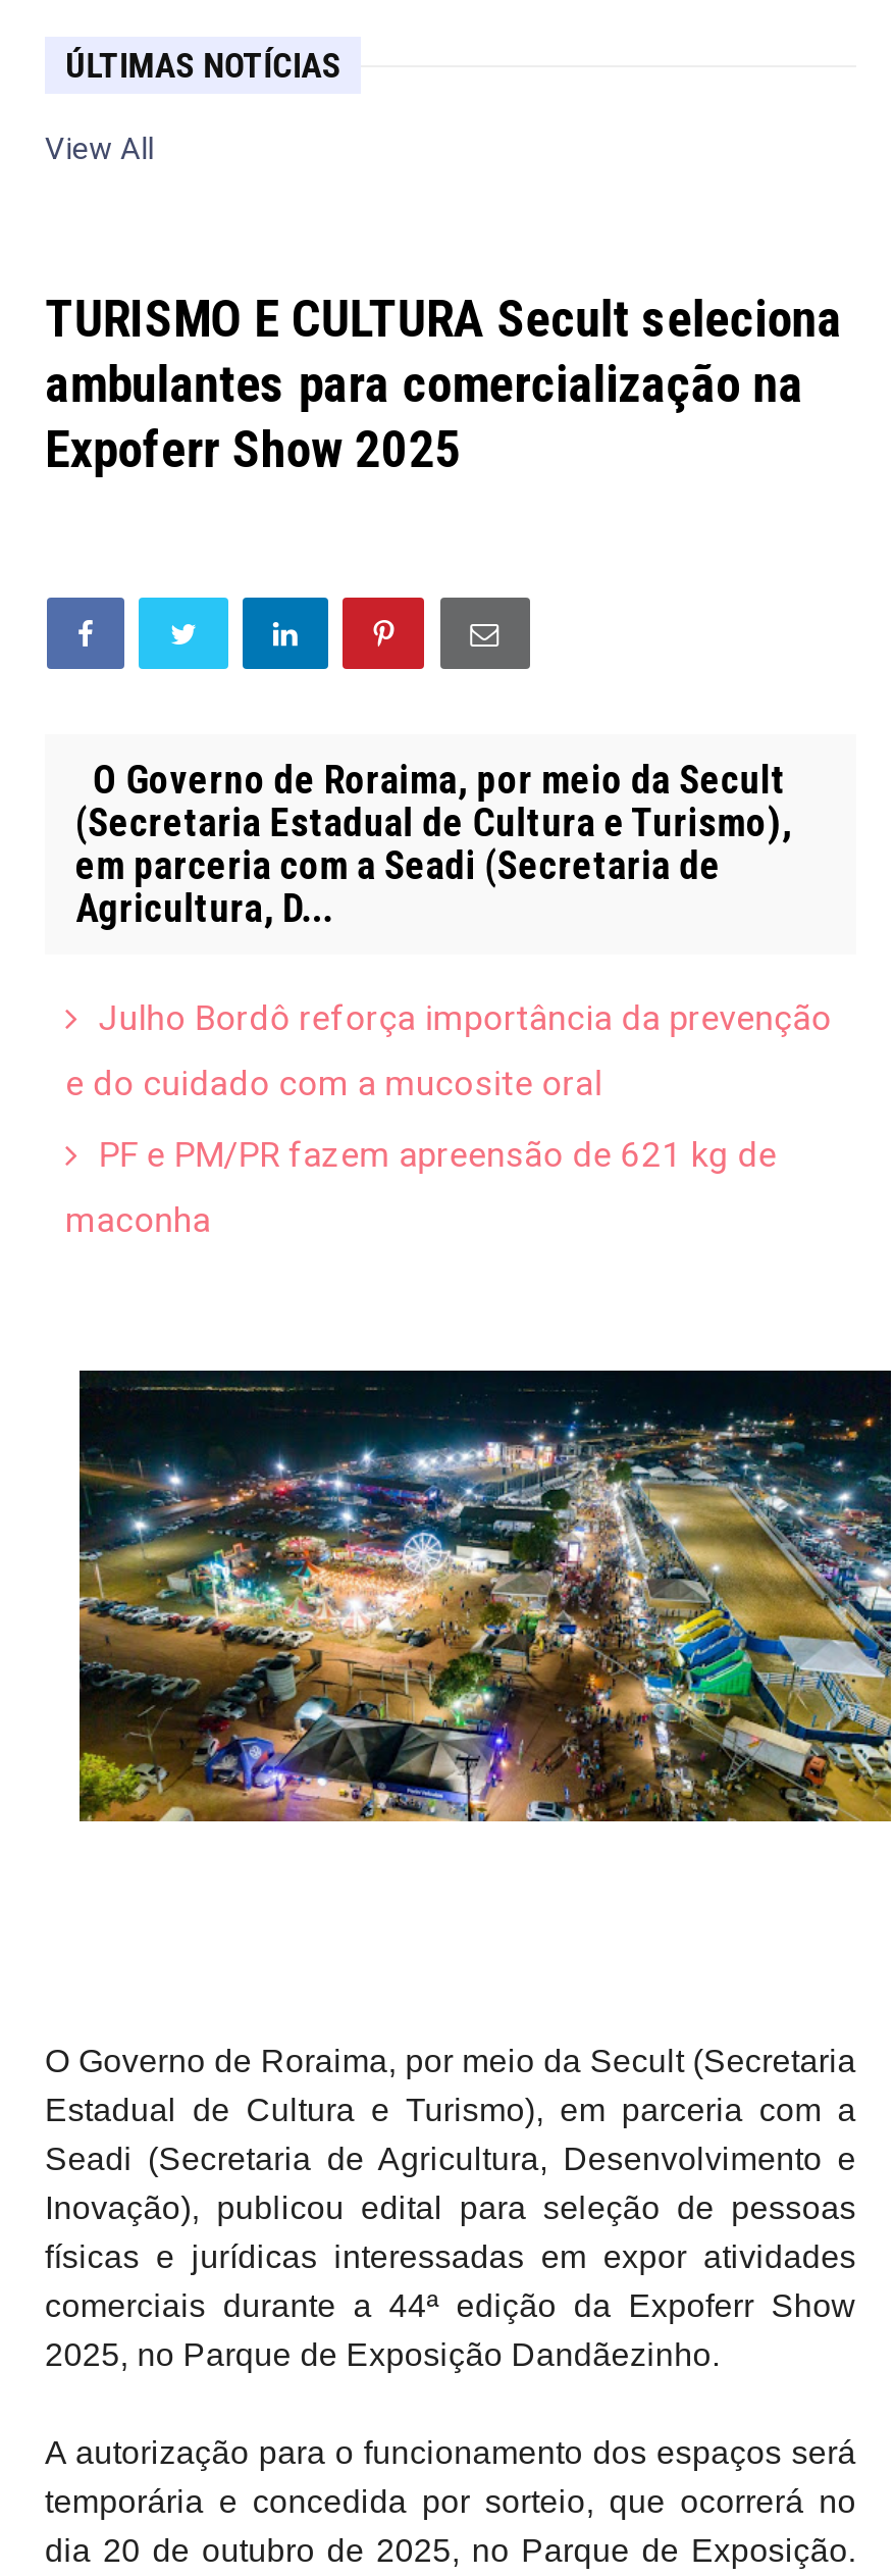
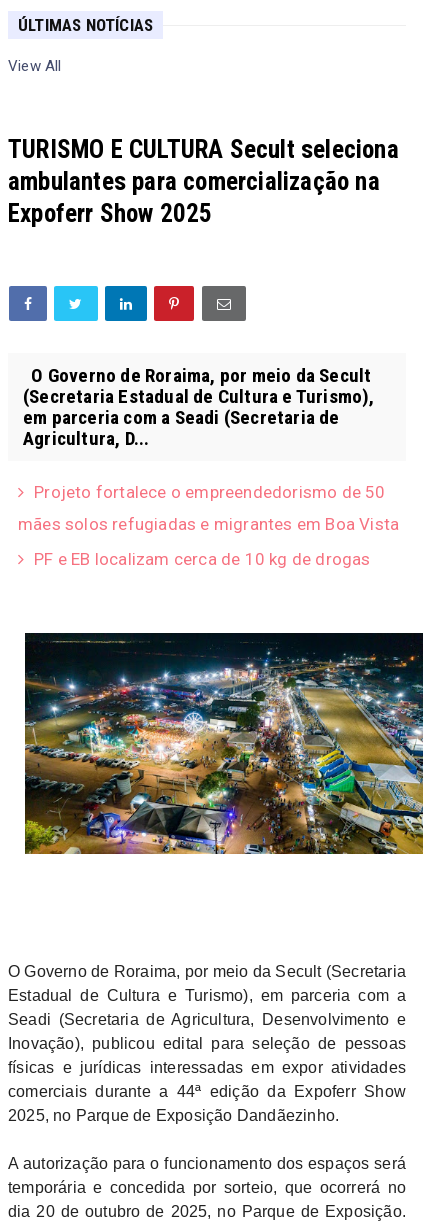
- Julho Bordô reforça importância da prevenção
- e do cuidado com a mucosite oral
- PF e PM/PR fazem apreensão de 621 kg de
- maconha
+ Projeto fortalece o empreendedorismo de 50
+ mães solos refugiadas e migrantes em Boa Vista
+ PF e EB localizam cerca de 10 kg de drogas
